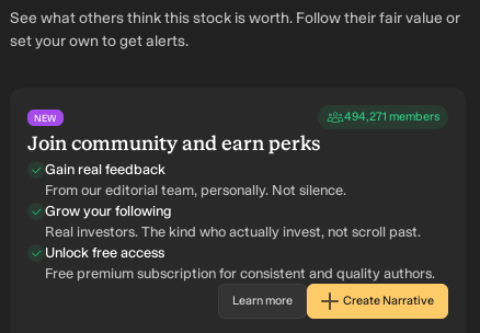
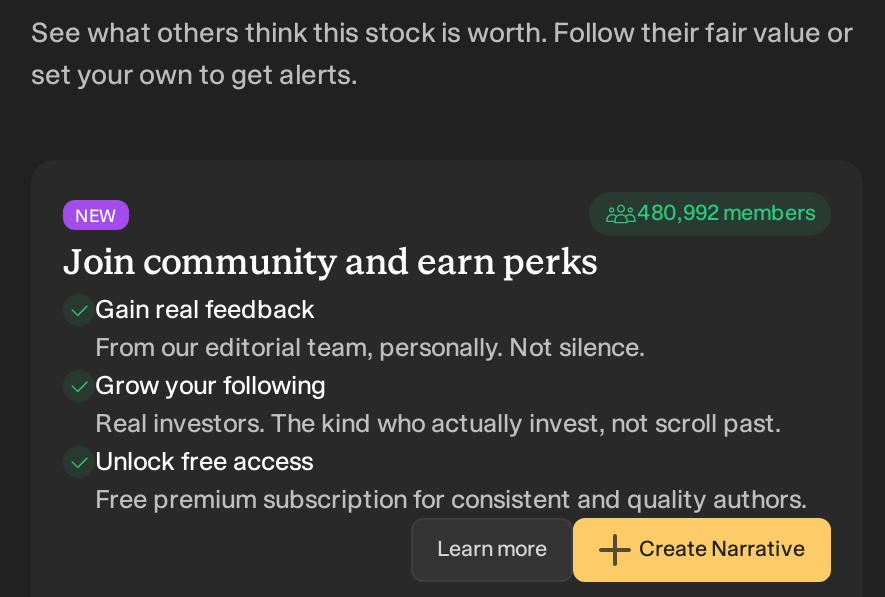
- 494,271 members
+ 480,992 members
